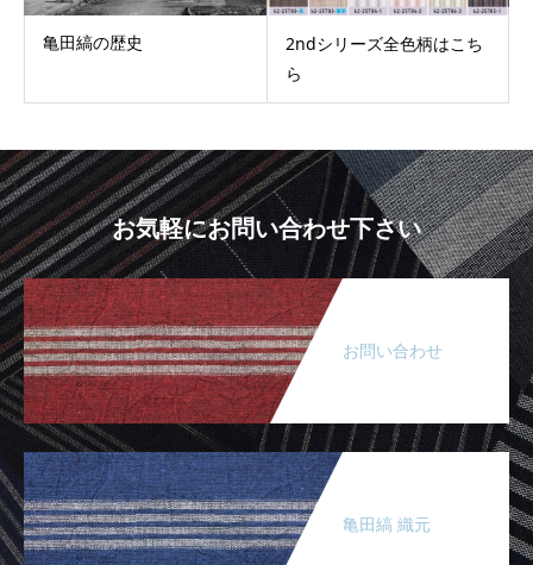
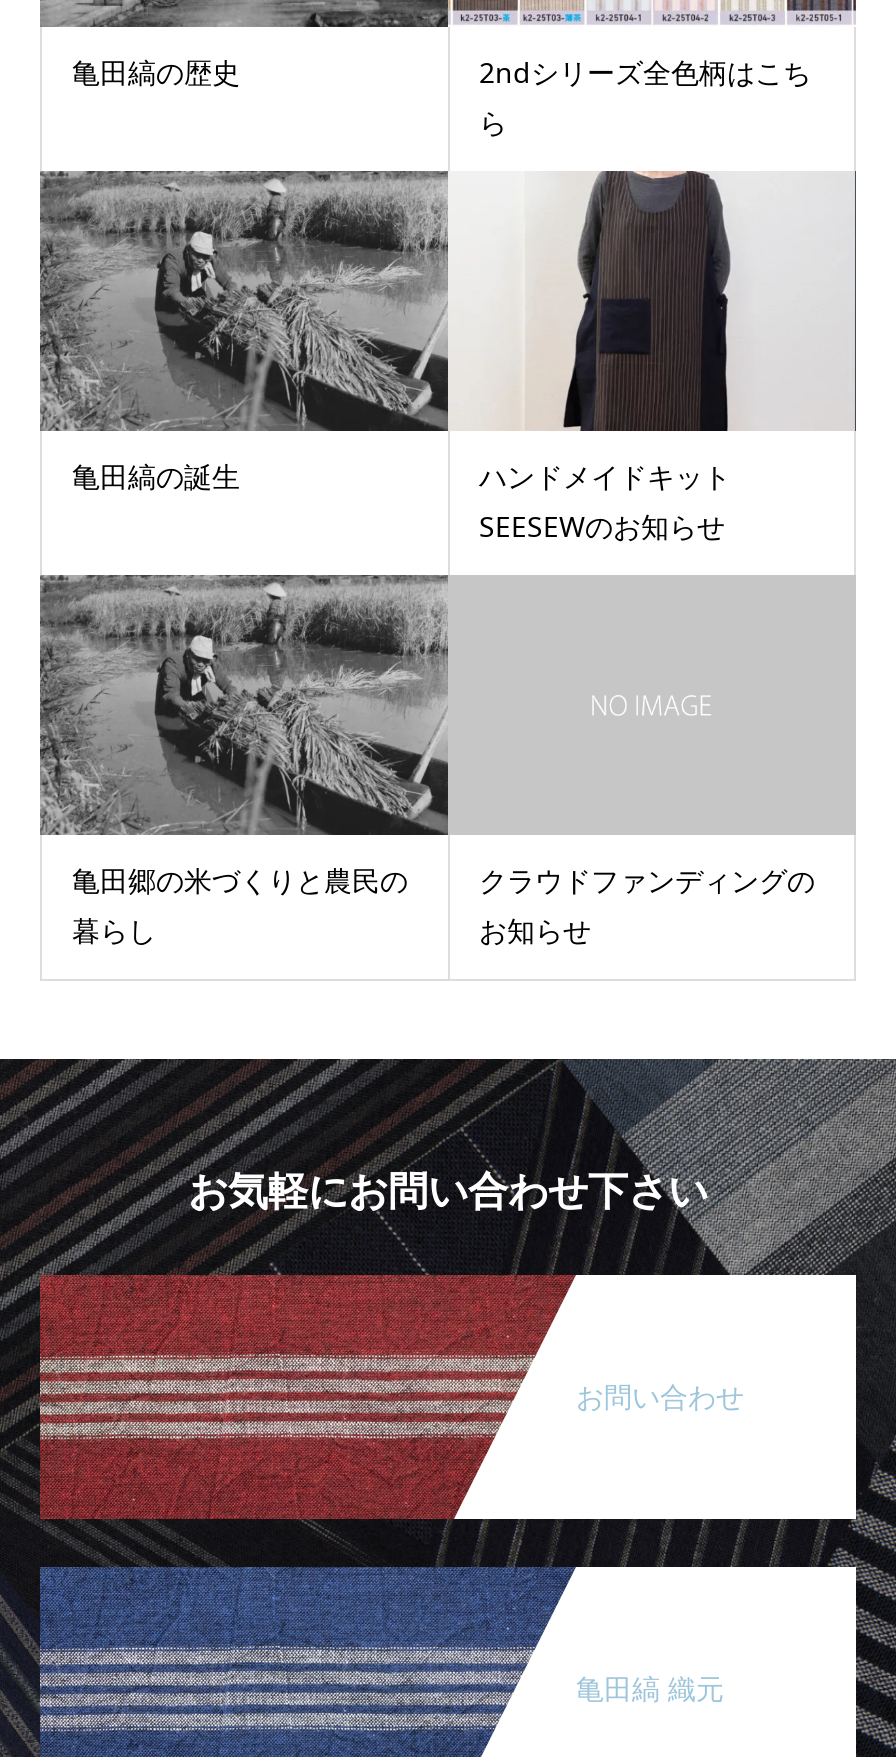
+ [image]
+ 亀田縞の誕生
+ ハンドメイドキット
+ SEESEWのお知らせ

+ 亀田郷の米づくりと農民の
+ 暮らし

+ クラウドファンディングの
+ お知らせ
